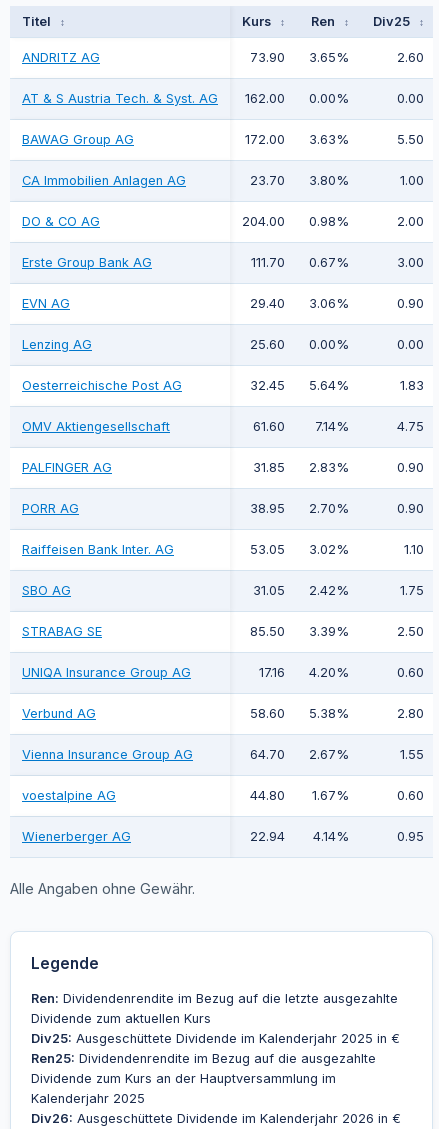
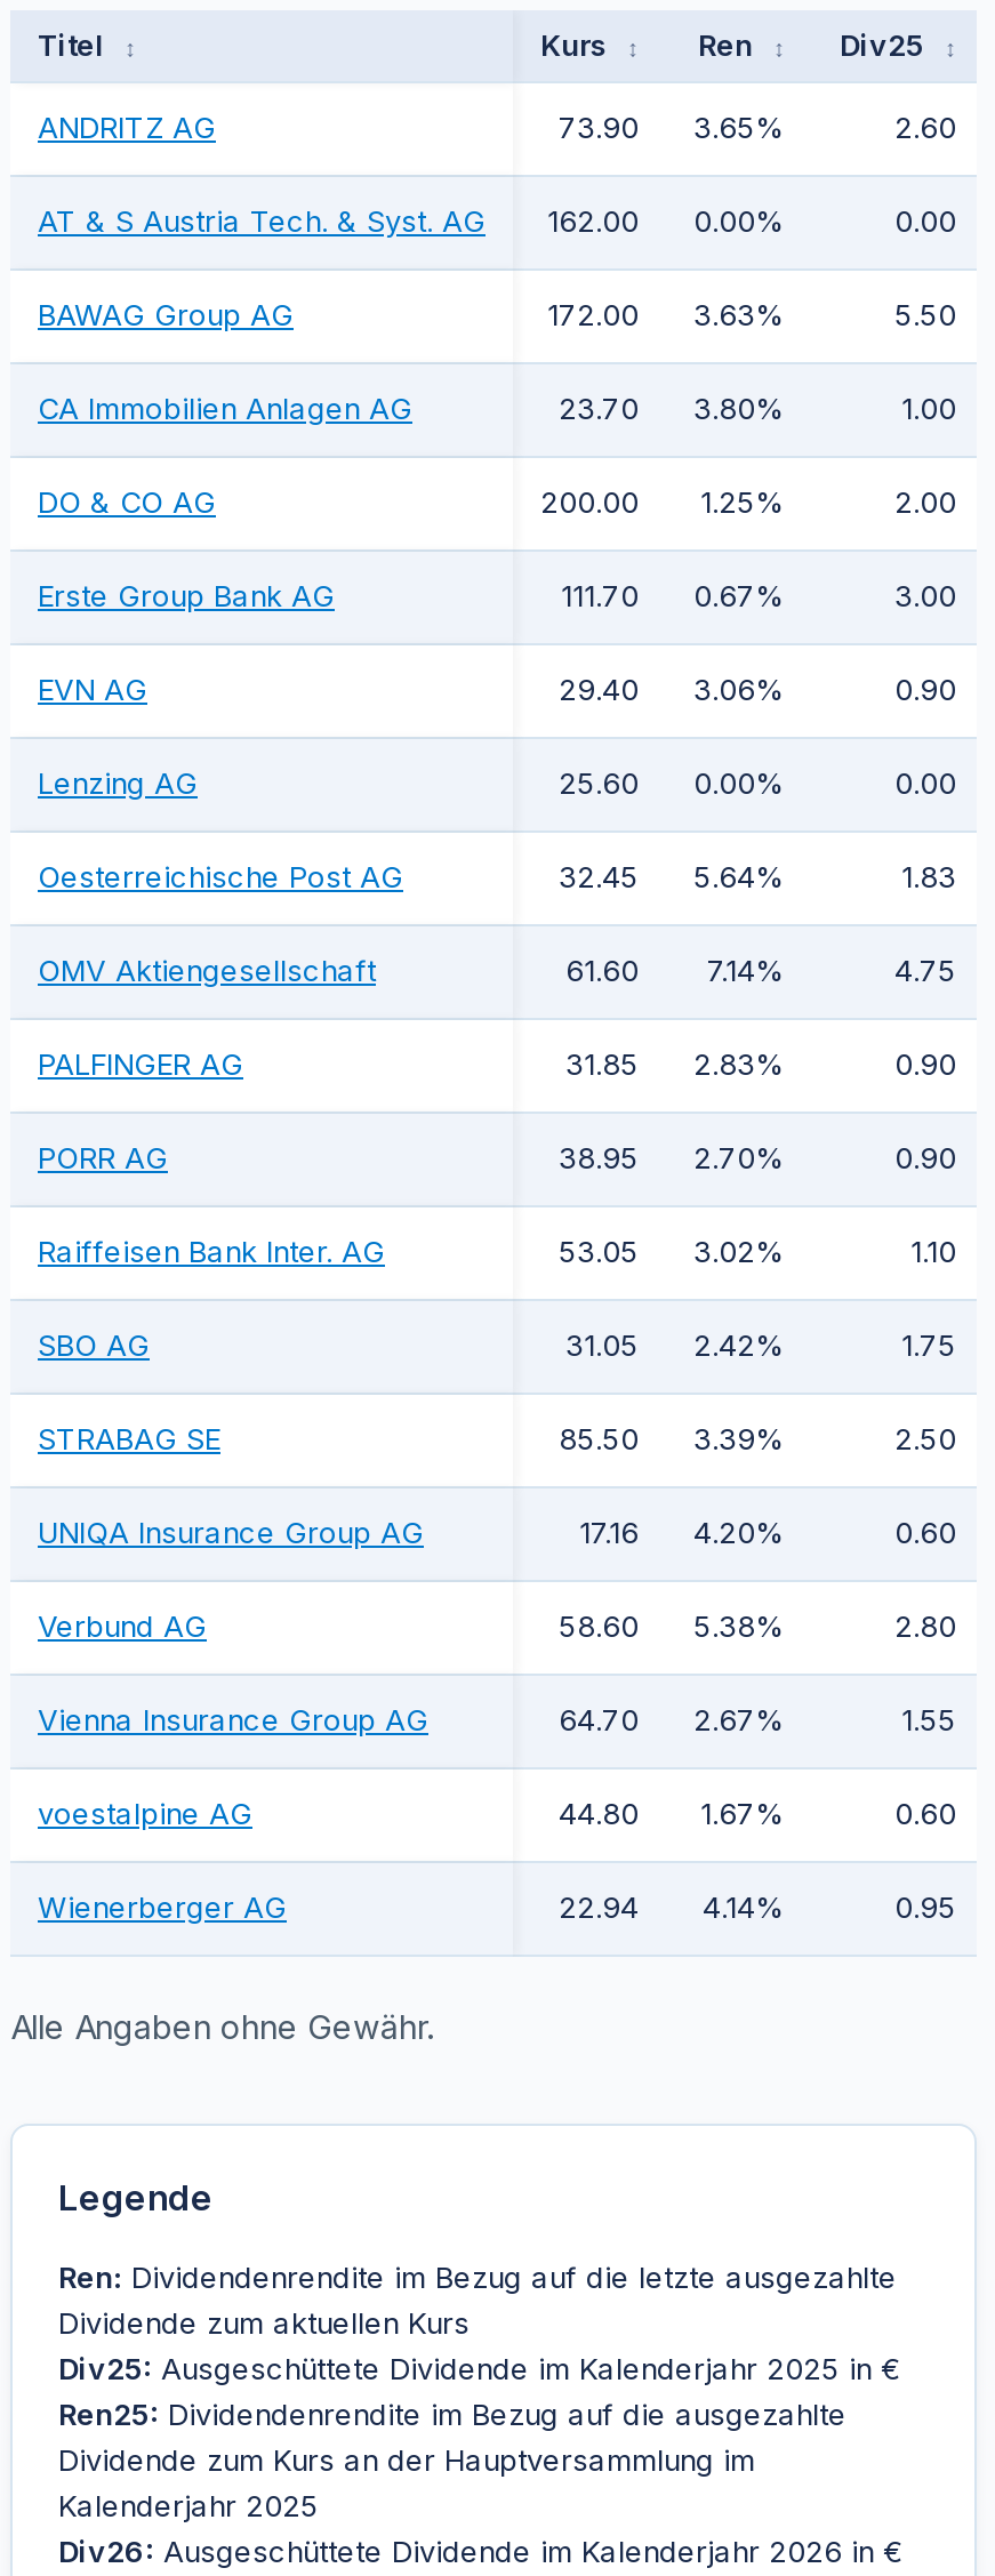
- 204.00
+ 200.00

- 0.98%
+ 1.25%
